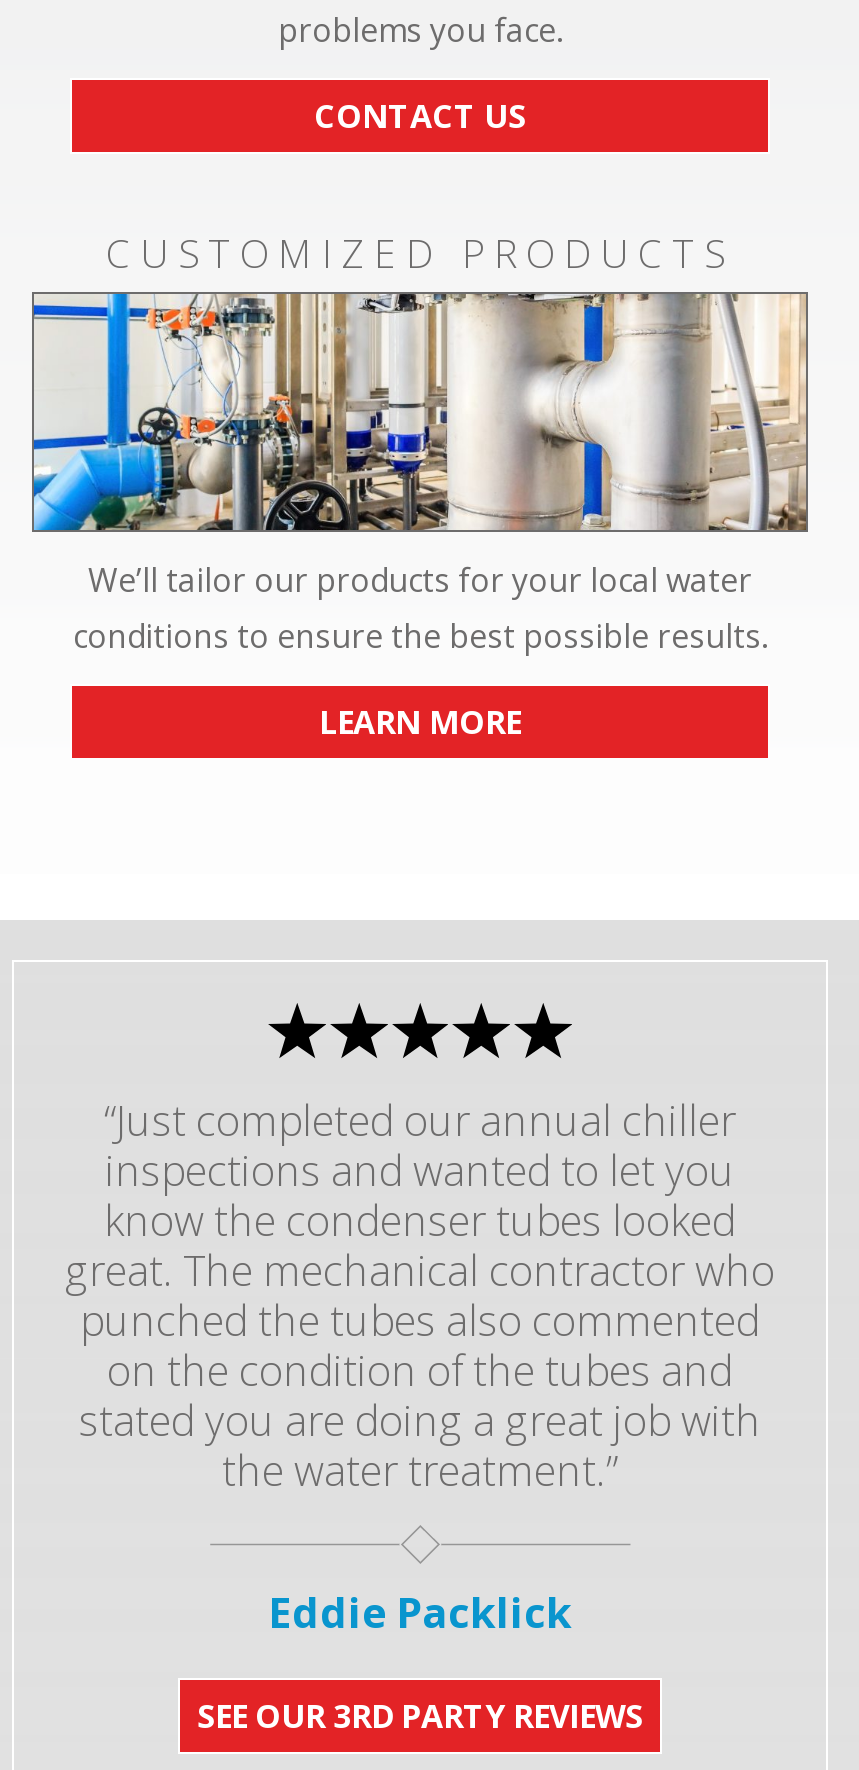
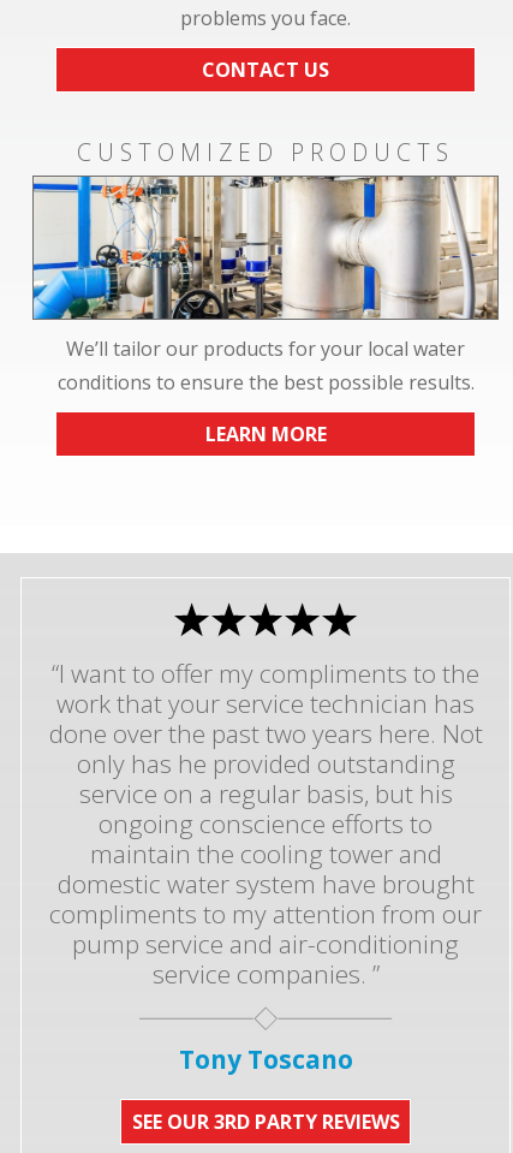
- “Just completed our annual chiller
- inspections and wanted to let you
- know the condenser tubes looked
- great. The mechanical contractor who
- punched the tubes also commented
- on the condition of the tubes and
- stated you are doing a great job with
- the water treatment.”
+ “I want to offer my compliments to the
+ work that your service technician has
+ done over the past two years here. Not
+ only has he provided outstanding
+ service on a regular basis, but his
+ ongoing conscience efforts to
+ maintain the cooling tower and
+ domestic water system have brought
+ compliments to my attention from our
+ pump service and air-conditioning
+ service companies. ”

- Eddie Packlick
+ Tony Toscano
